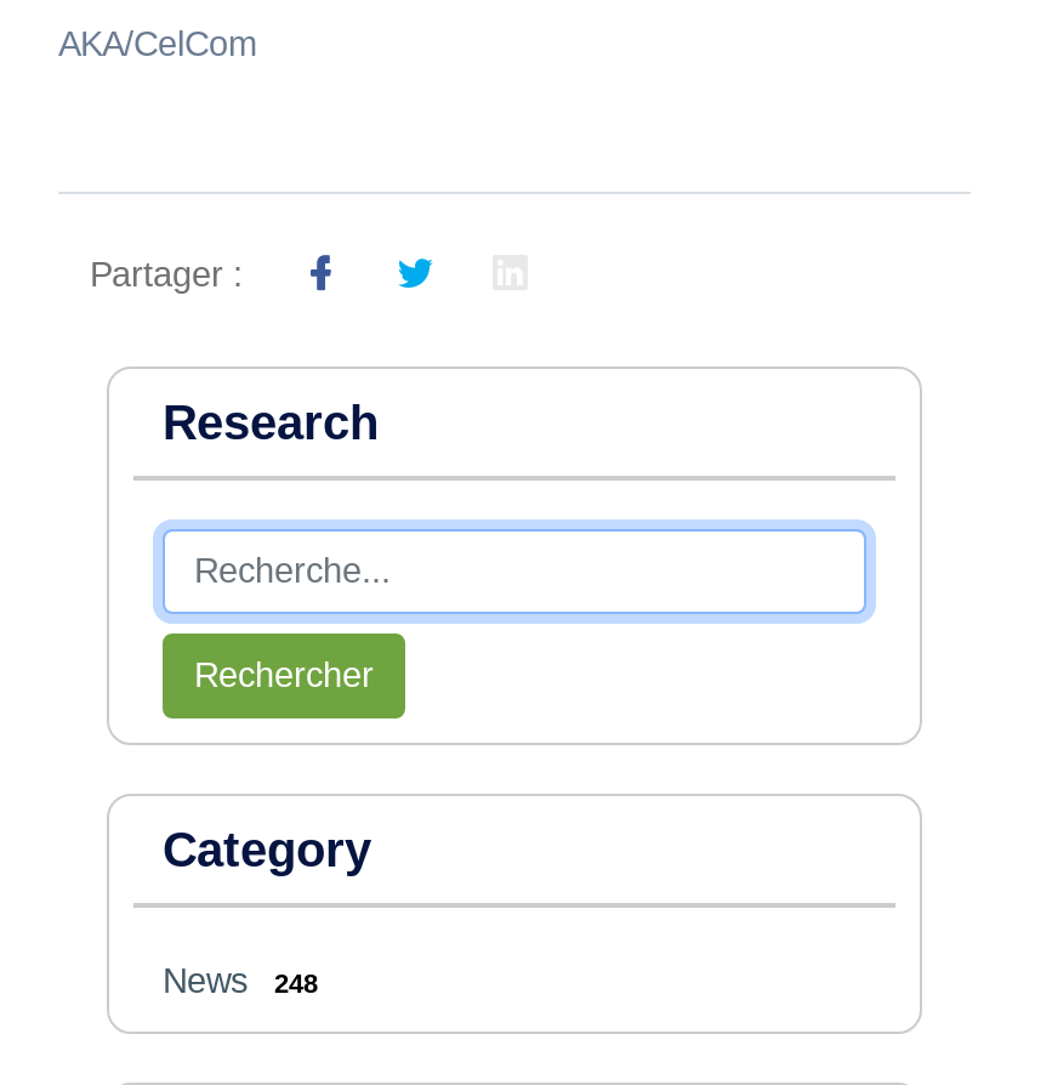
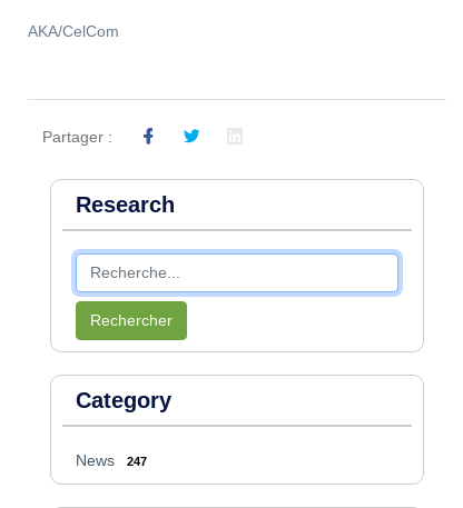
- News 248
+ News 247
